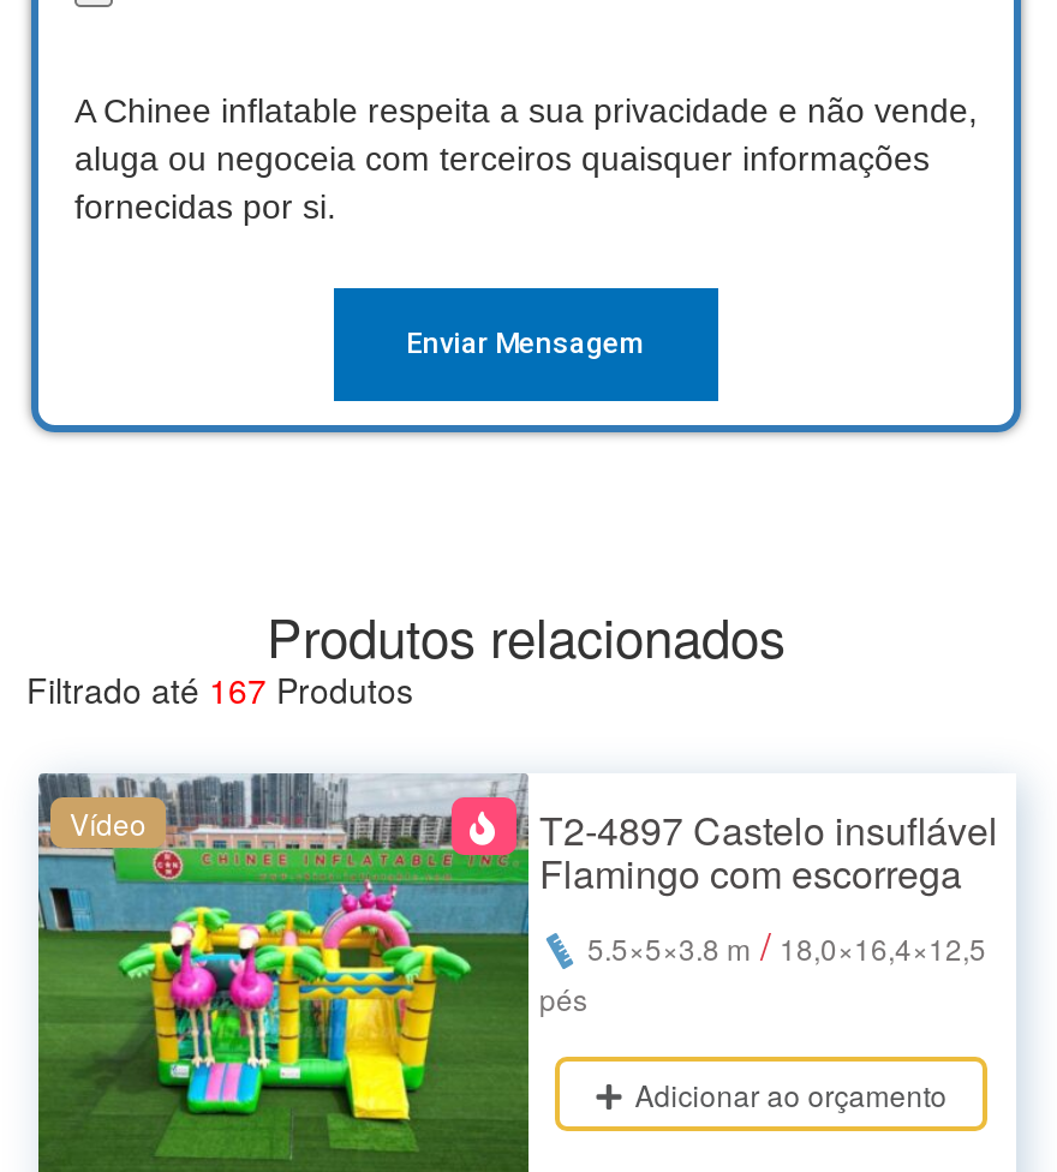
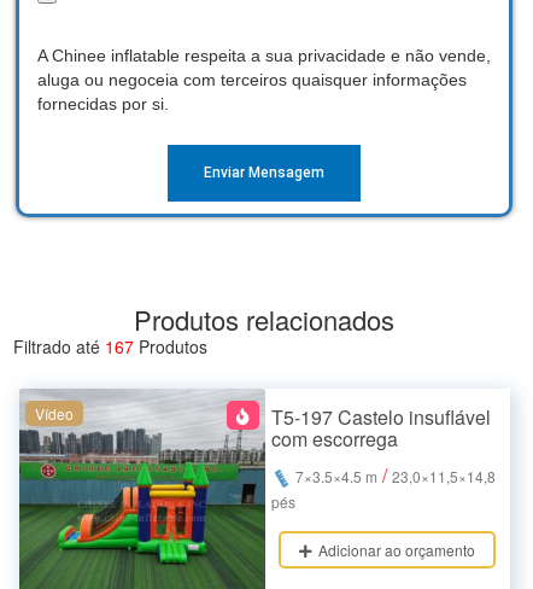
- [image]
- T2-4897 Castelo insuflável
- Flamingo com escorrega
- 5.5×5×3.8 m / 18,0×16,4×12,5
+ [image]
+ T5-197 Castelo insuflável
+ com escorrega
+ 7×3.5×4.5 m / 23,0×11,5×14,8
